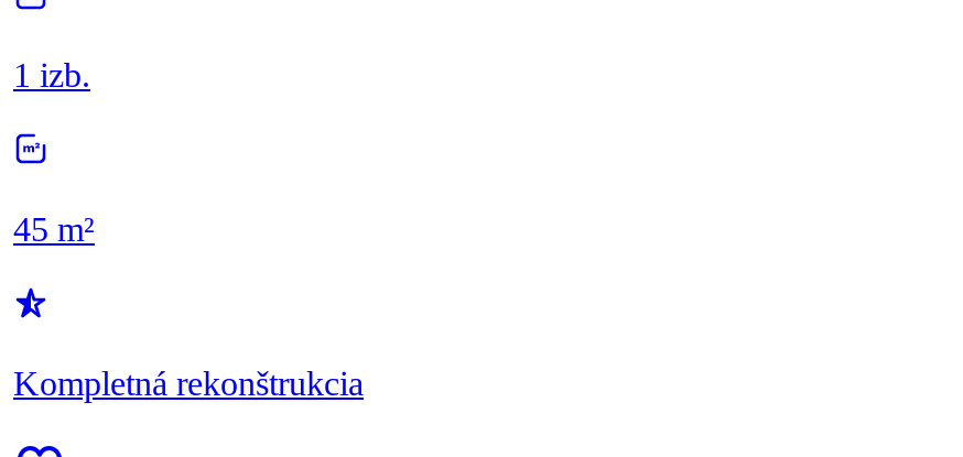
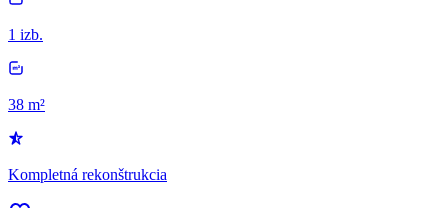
- 45 m²
+ 38 m²
